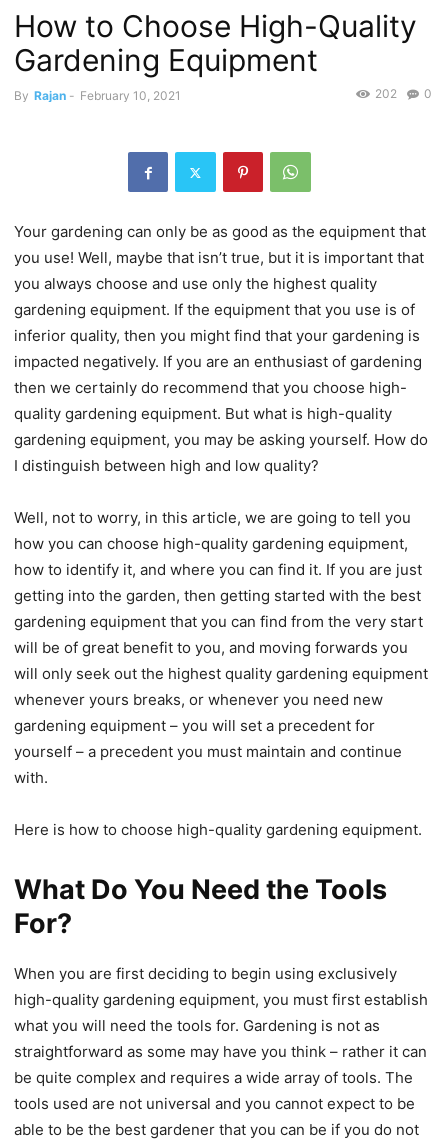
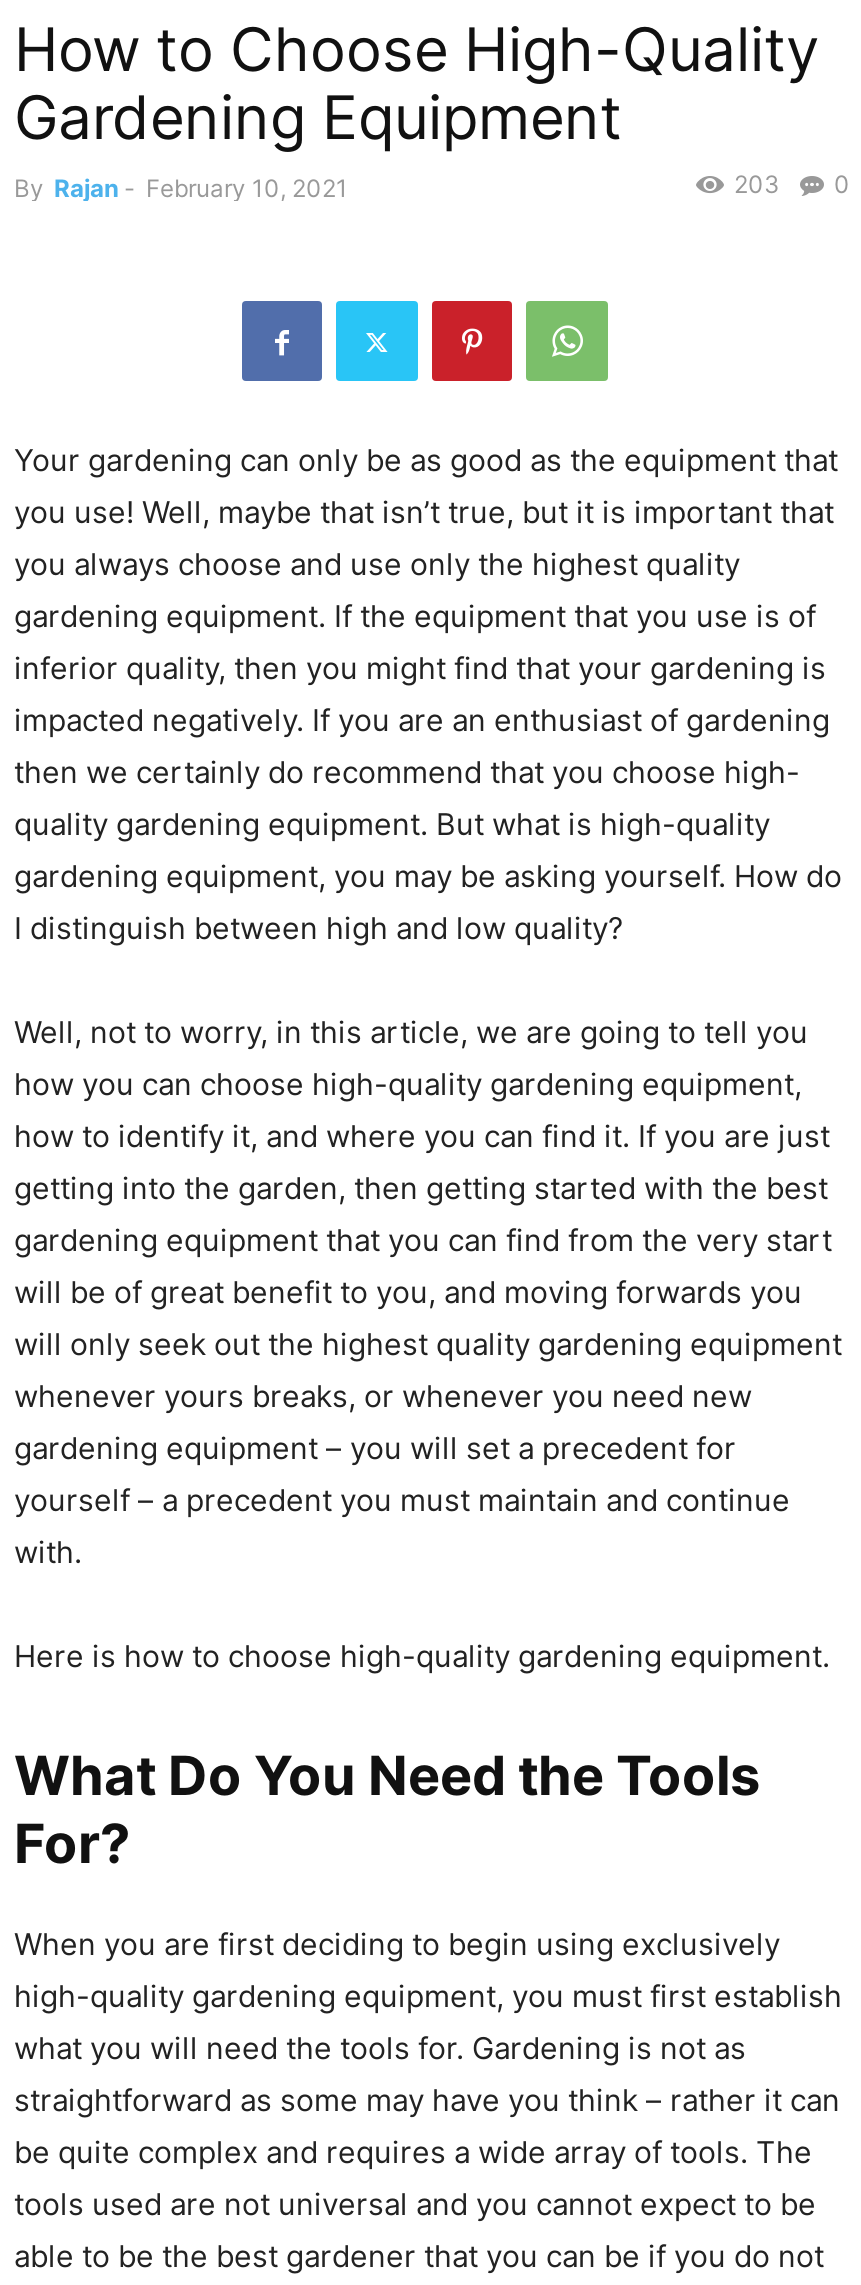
- 202 0
+ 203 0
